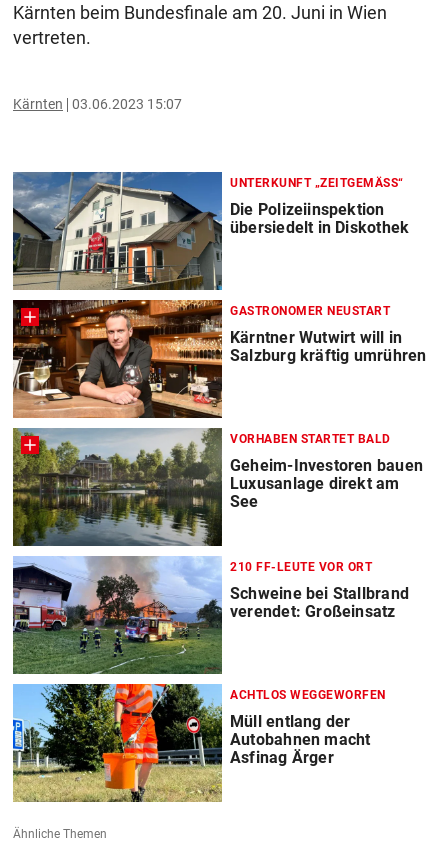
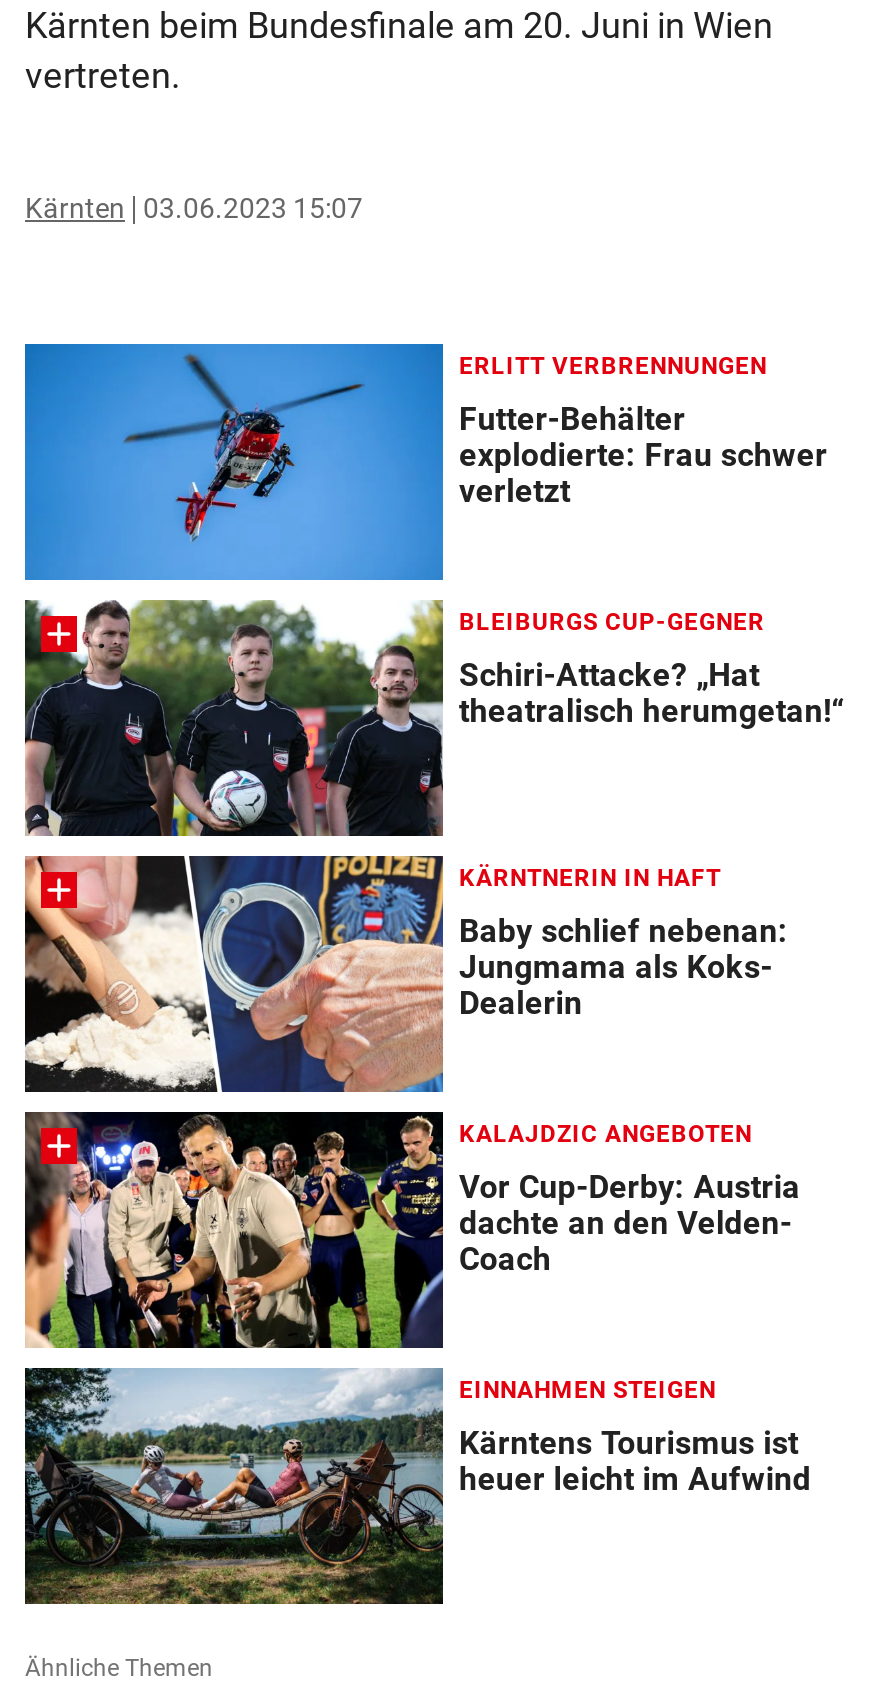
- [image]
- UNTERKUNFT „ZEITGEMÄSS“
+ [image]
+ ERLITT VERBRENNUNGEN

- Die Polizeiinspektion
- übersiedelt in Diskothek
+ Futter-Behälter
+ explodierte: Frau schwer
+ verletzt

- [image]
- GASTRONOMER NEUSTART
+ [image]
+ BLEIBURGS CUP-GEGNER

- Kärntner Wutwirt will in
- Salzburg kräftig umrühren
+ Schiri-Attacke? „Hat
+ theatralisch herumgetan!“

- [image]
- VORHABEN STARTET BALD
+ [image]
+ KÄRNTNERIN IN HAFT

- Geheim-Investoren bauen
- Luxusanlage direkt am
- See
+ Baby schlief nebenan:
+ Jungmama als Koks-
+ Dealerin

- [image]
- 210 FF-LEUTE VOR ORT
+ [image]
+ KALAJDZIC ANGEBOTEN

- Schweine bei Stallbrand
- verendet: Großeinsatz
+ Vor Cup-Derby: Austria
+ dachte an den Velden-
+ Coach

- [image]
- ACHTLOS WEGGEWORFEN
+ [image]
+ EINNAHMEN STEIGEN

- Müll entlang der
- Autobahnen macht
- Asfinag Ärger
+ Kärntens Tourismus ist
+ heuer leicht im Aufwind
